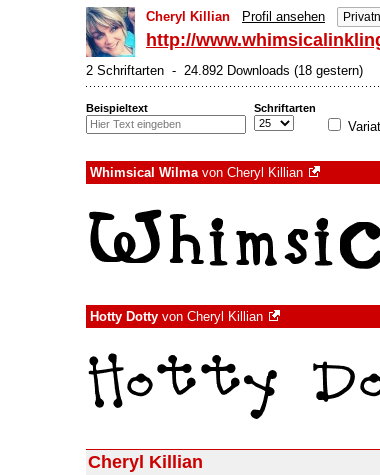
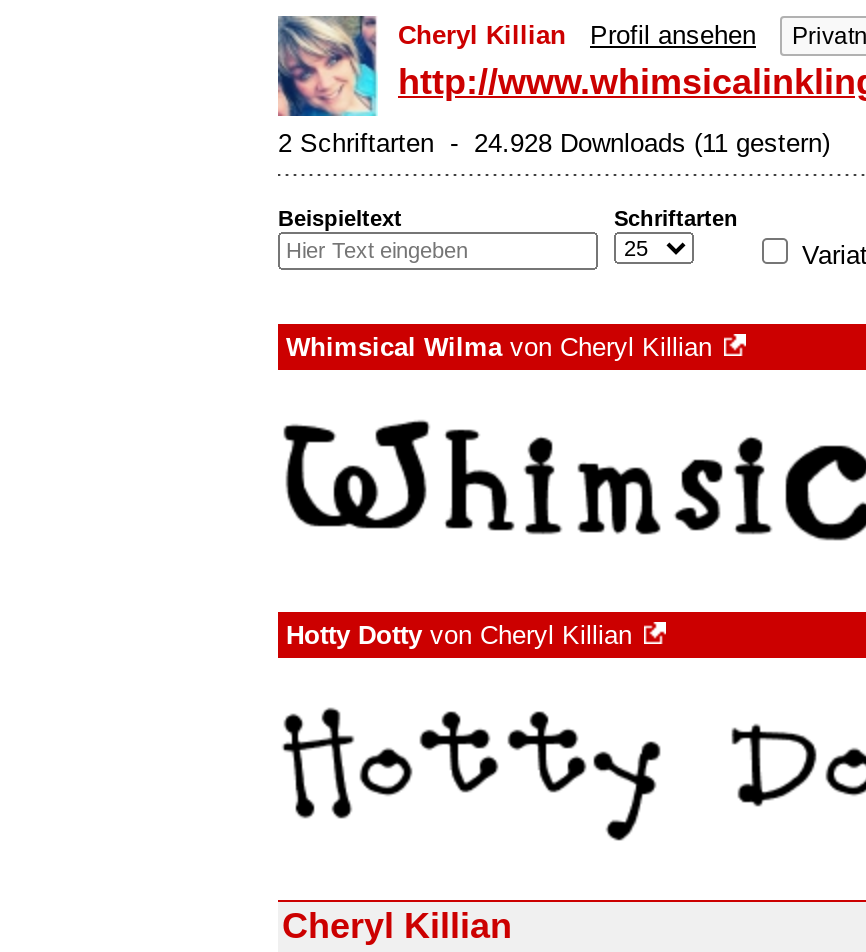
- 2 Schriftarten - 24.892 Downloads (18 gestern)
+ 2 Schriftarten - 24.928 Downloads (11 gestern)
